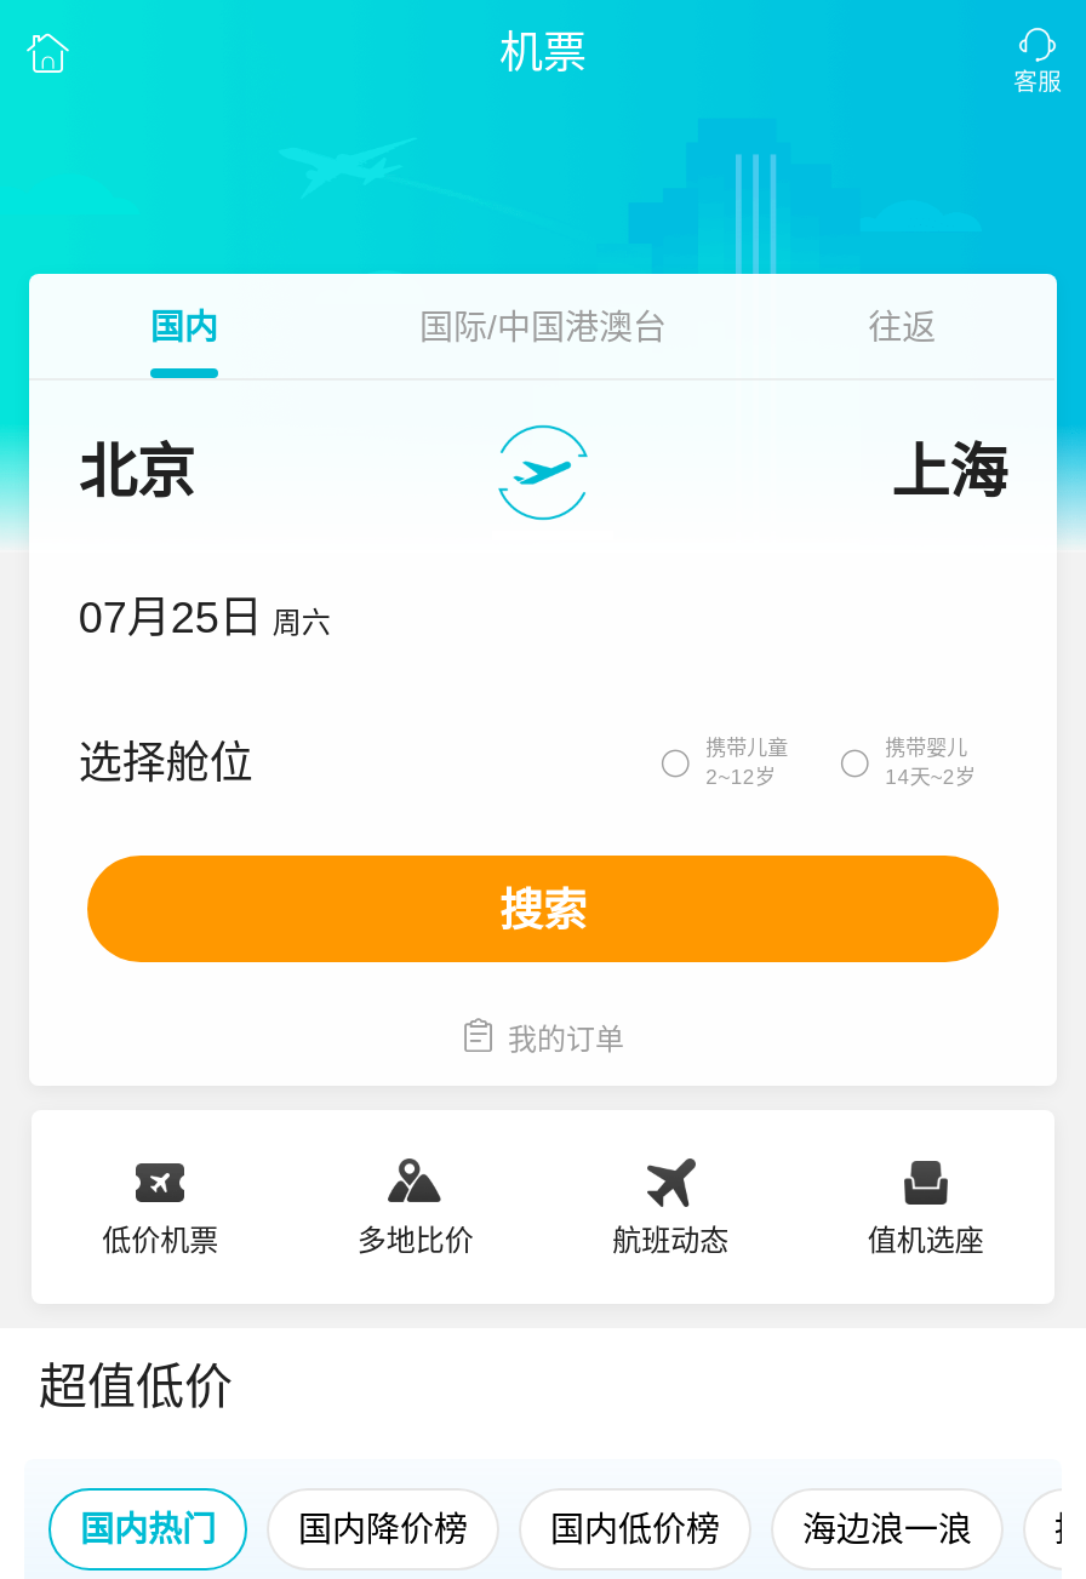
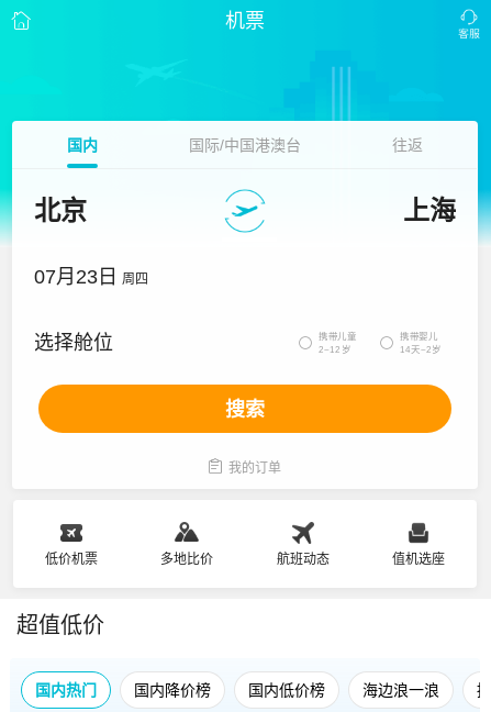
- 07月25日 周六
+ 07月23日 周四
